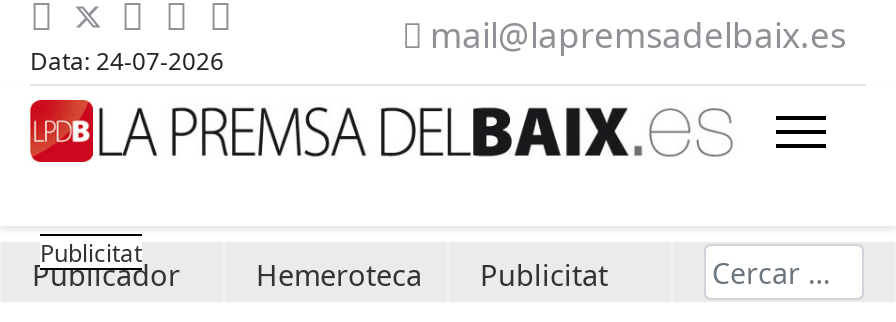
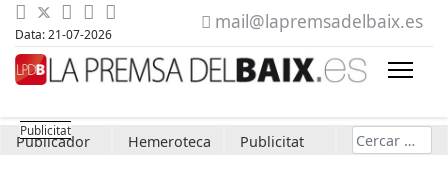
- Data: 24-07-2026
+ Data: 21-07-2026
